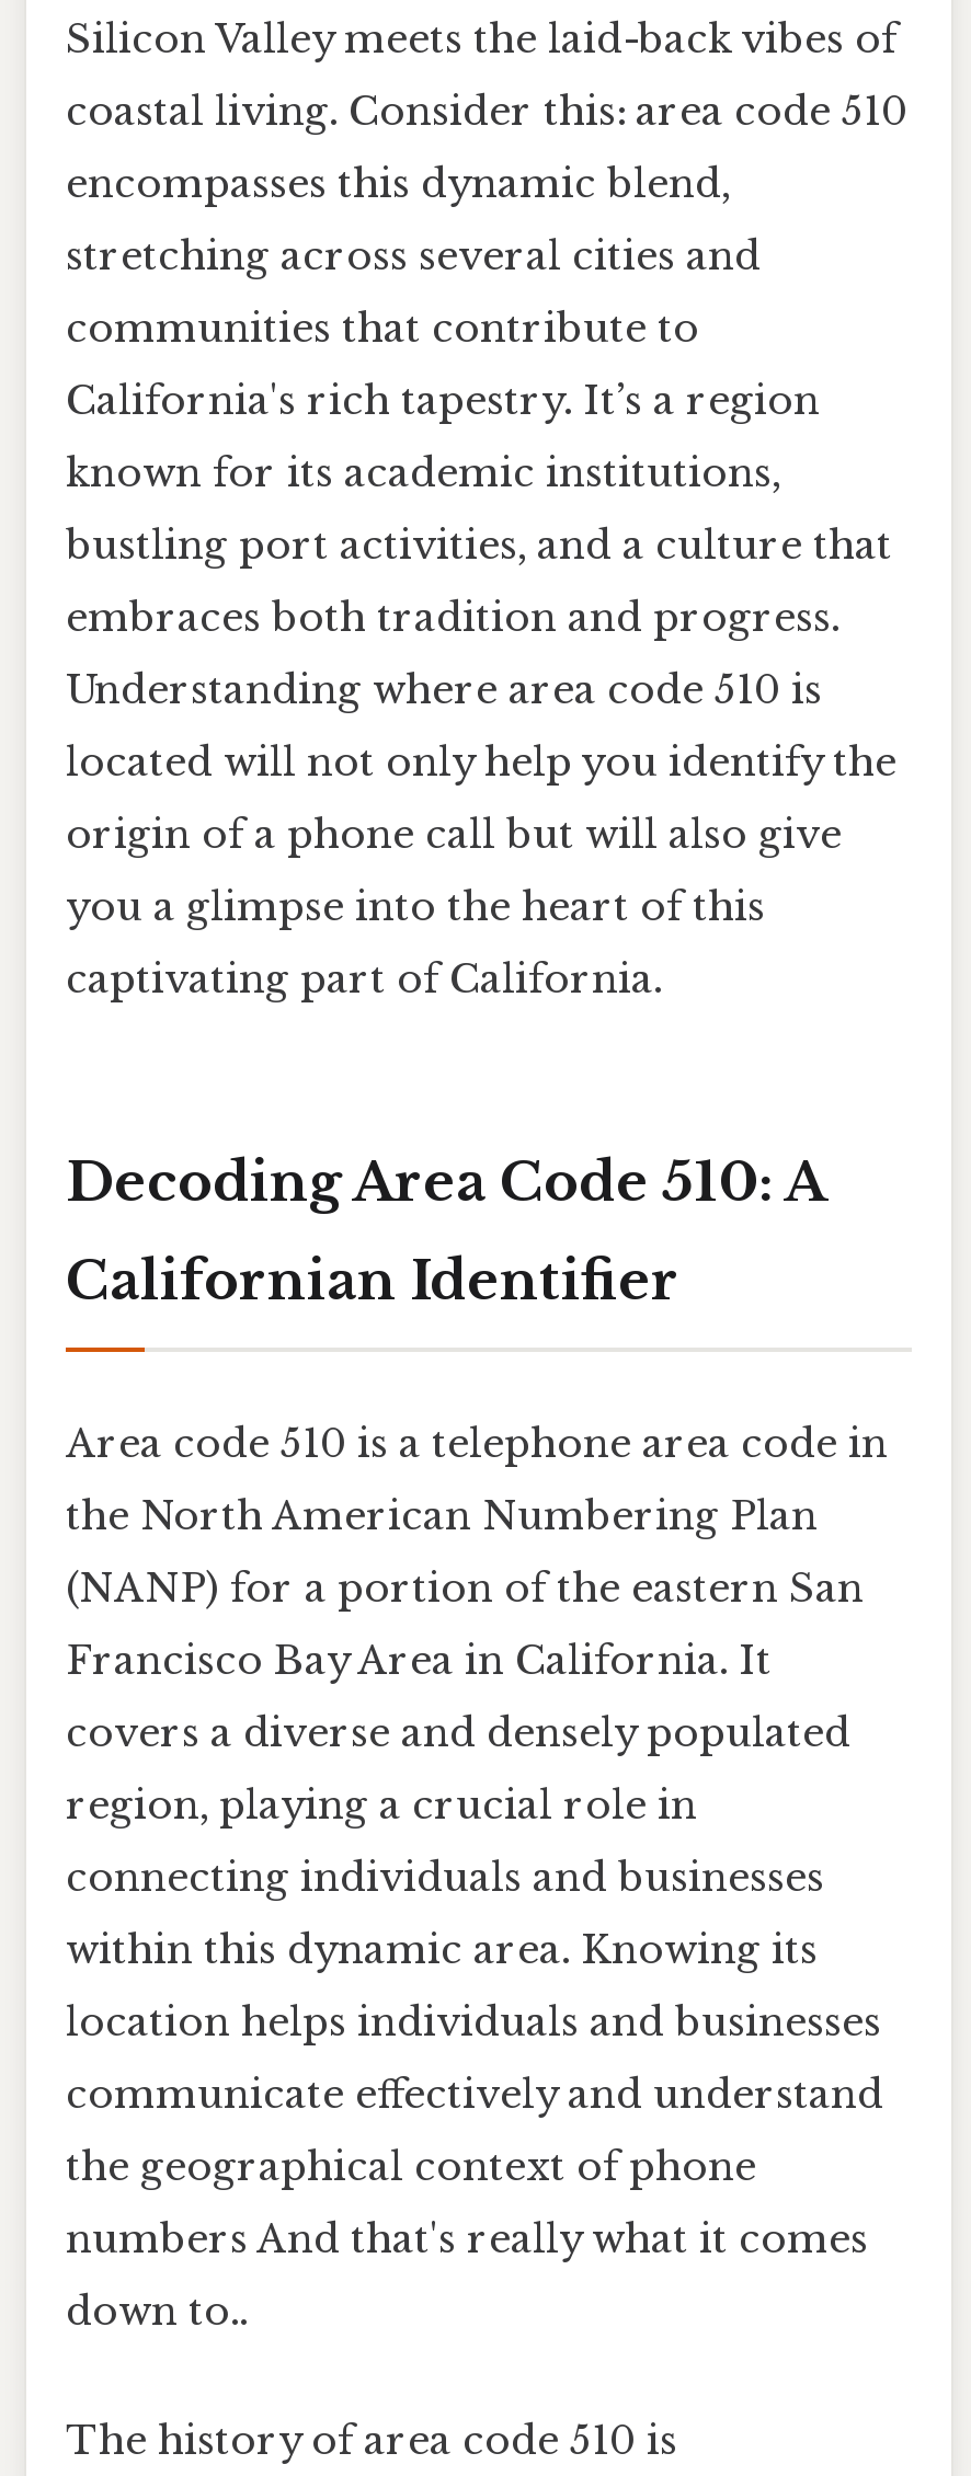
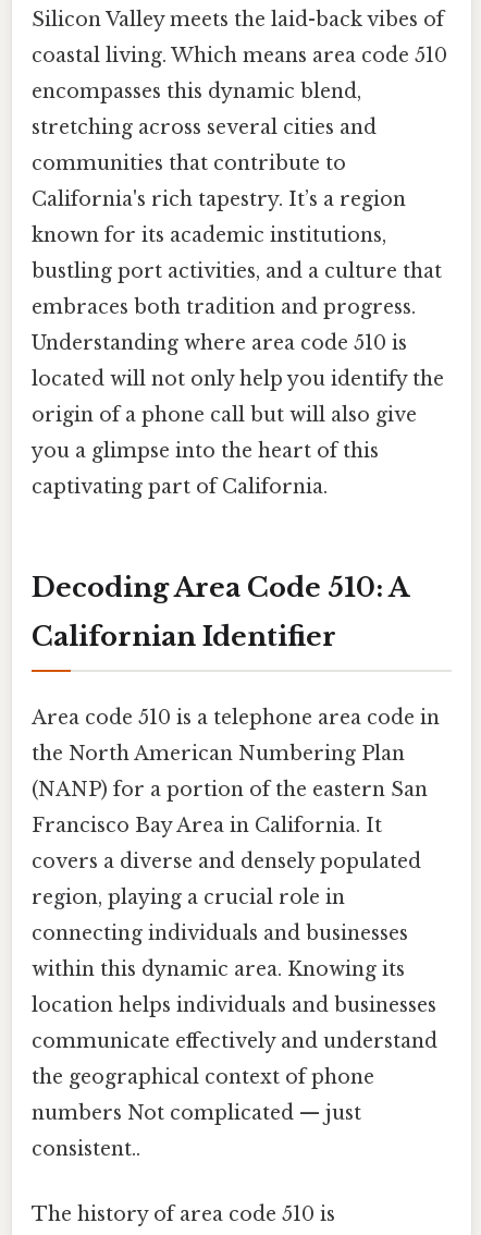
- coastal living. Consider this: area code 510
+ coastal living. Which means area code 510

- numbers And that's really what it comes
+ numbers Not complicated — just

- down to..
+ consistent..
